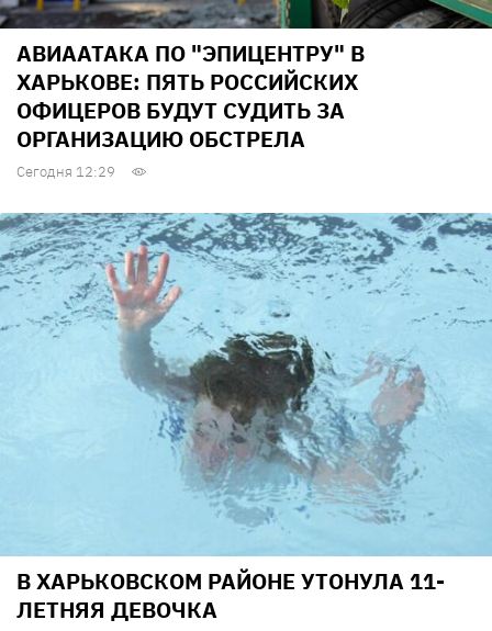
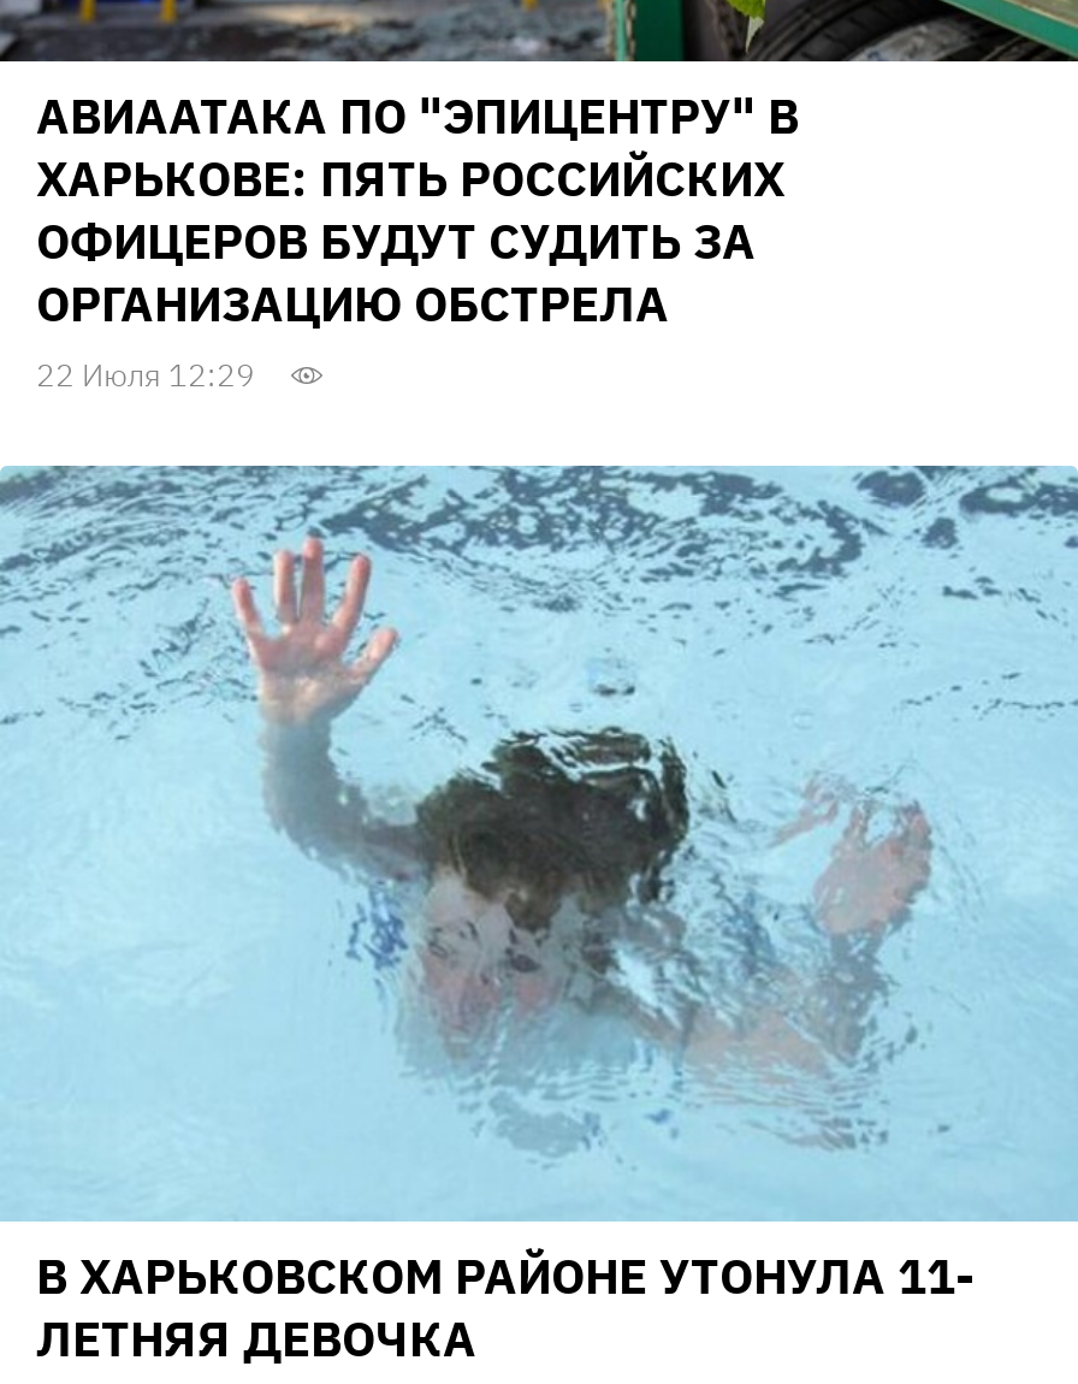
- Сегодня 12:29
+ 22 Июля 12:29
